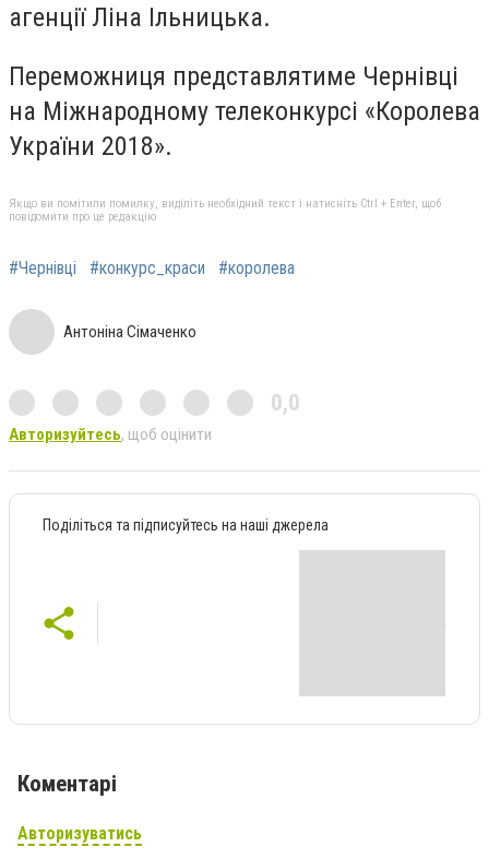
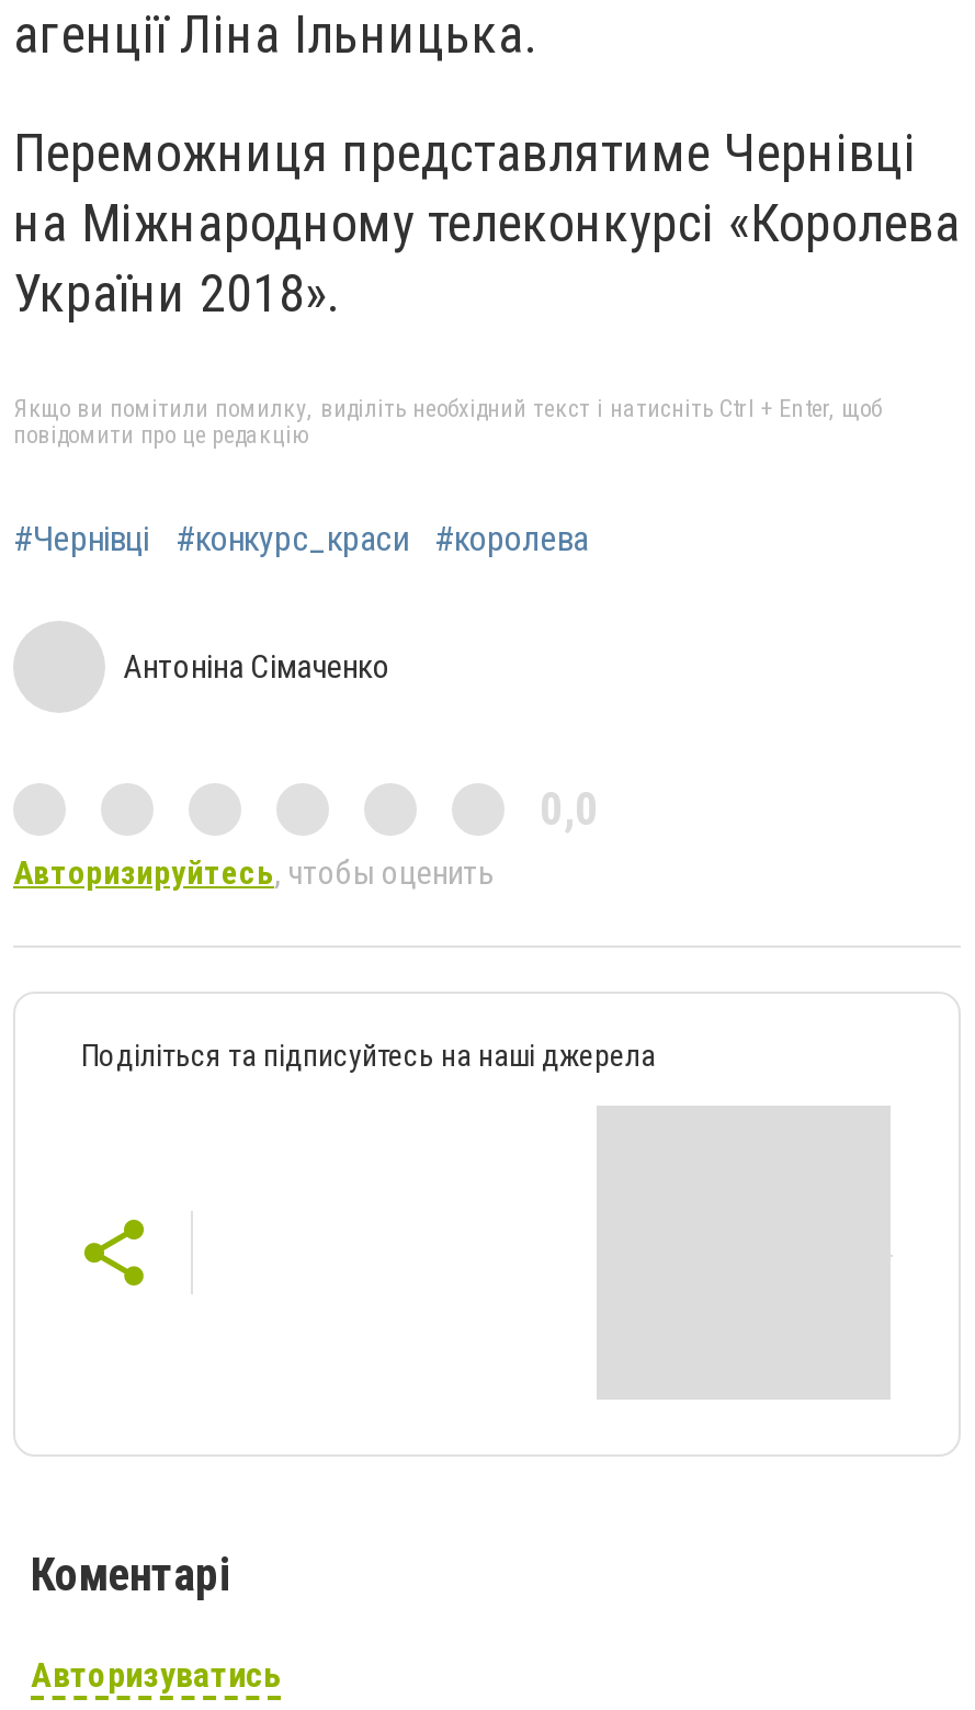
- Авторизуйтесь, щоб оцінити
+ Авторизируйтесь, чтобы оценить
